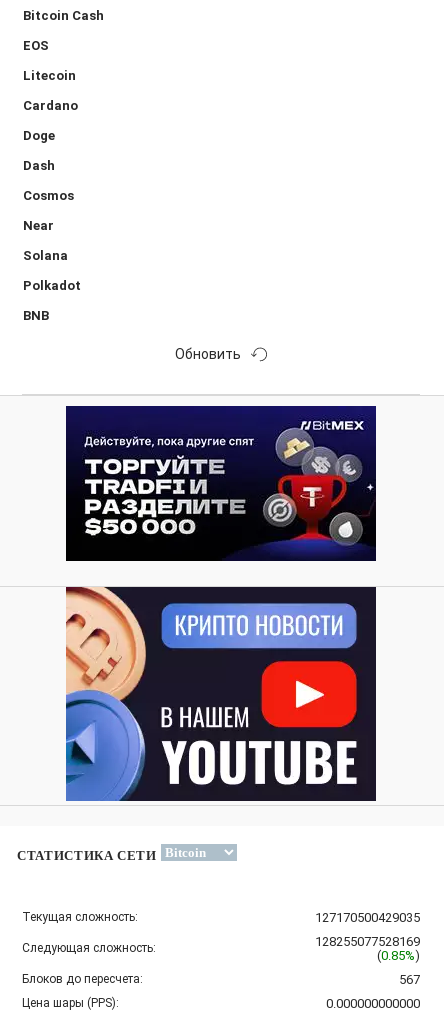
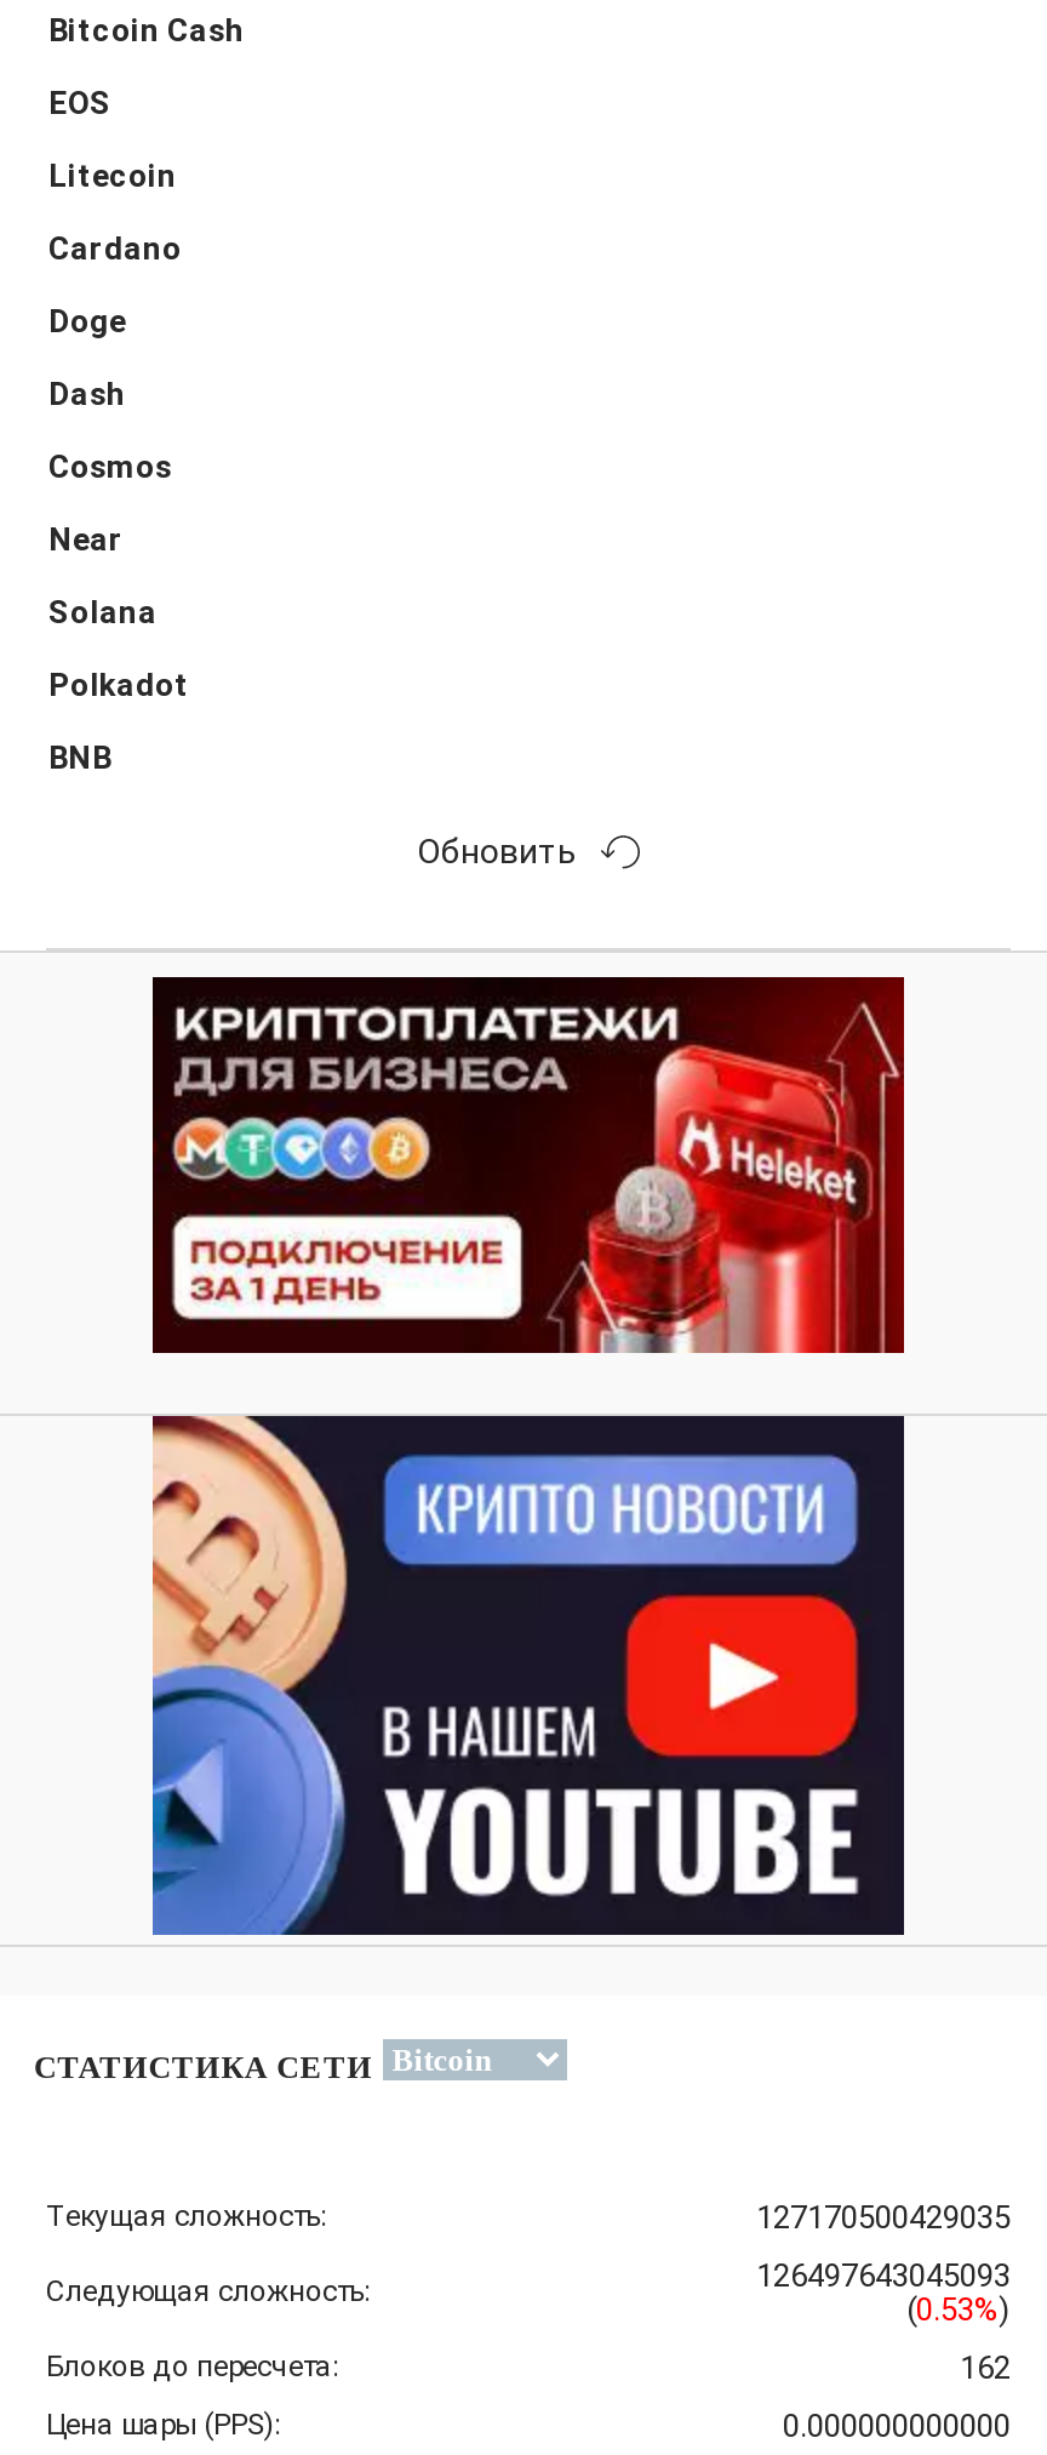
- [image]
+ [image]

- 128255077528169
+ 126497643045093

- (0.85%)
+ (0.53%)

- 567
+ 162
